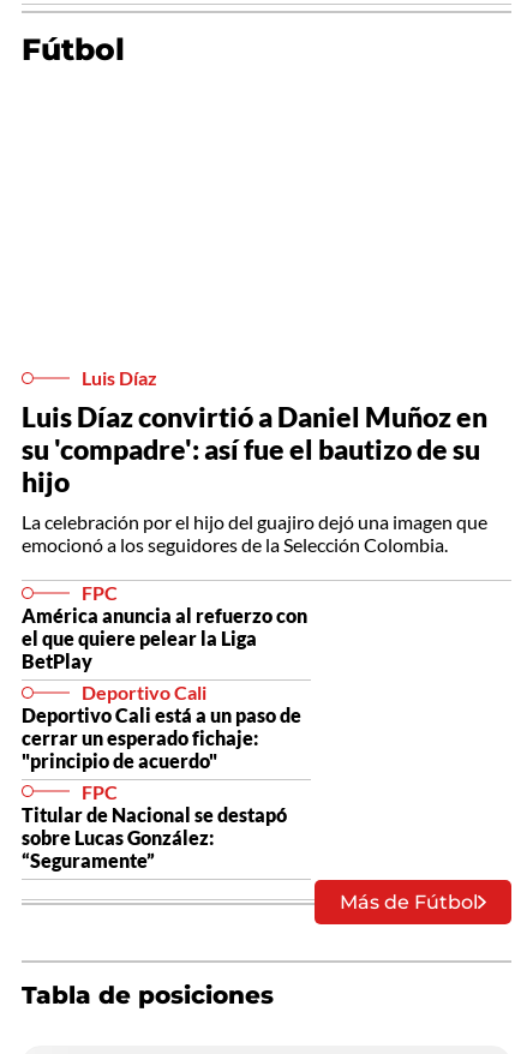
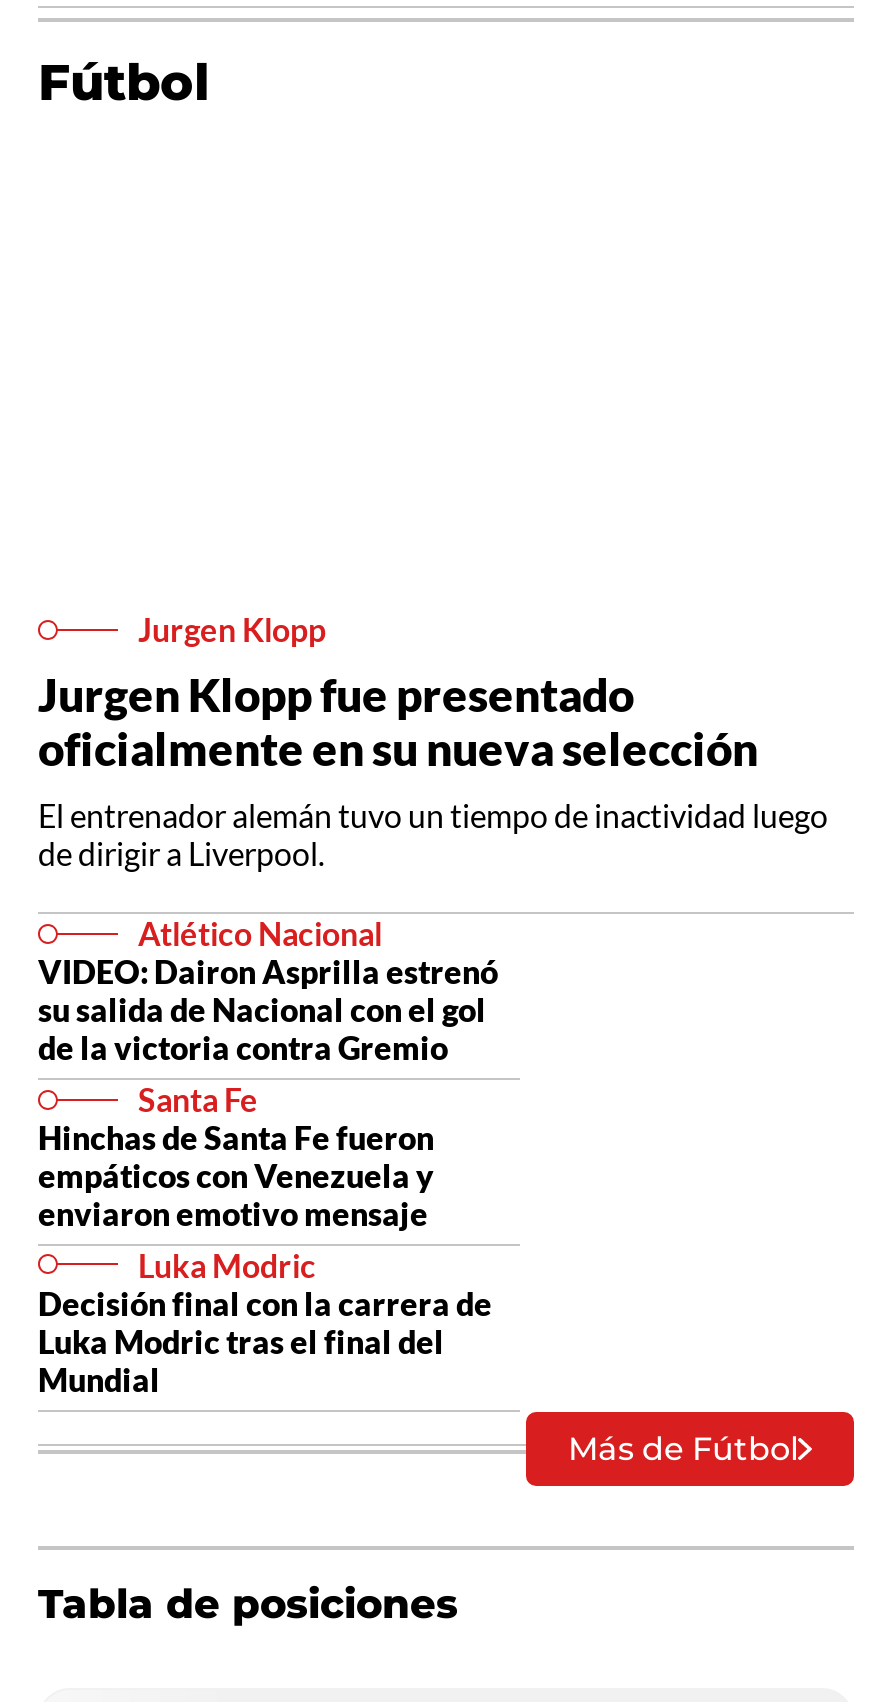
- Luis Díaz
- Luis Díaz convirtió a Daniel Muñoz en
- su 'compadre': así fue el bautizo de su
- hijo
- La celebración por el hijo del guajiro dejó una imagen que
- emocionó a los seguidores de la Selección Colombia.
+ Jurgen Klopp
+ Jurgen Klopp fue presentado
+ oficialmente en su nueva selección
+ El entrenador alemán tuvo un tiempo de inactividad luego
+ de dirigir a Liverpool.

- FPC
- América anuncia al refuerzo con
- el que quiere pelear la Liga
- BetPlay
- Deportivo Cali
- Deportivo Cali está a un paso de
- cerrar un esperado fichaje:
- "principio de acuerdo"
- FPC
- Titular de Nacional se destapó
- sobre Lucas González:
- “Seguramente”
+ Atlético Nacional
+ VIDEO: Dairon Asprilla estrenó
+ su salida de Nacional con el gol
+ de la victoria contra Gremio
+ Santa Fe
+ Hinchas de Santa Fe fueron
+ empáticos con Venezuela y
+ enviaron emotivo mensaje
+ Luka Modric
+ Decisión final con la carrera de
+ Luka Modric tras el final del
+ Mundial
